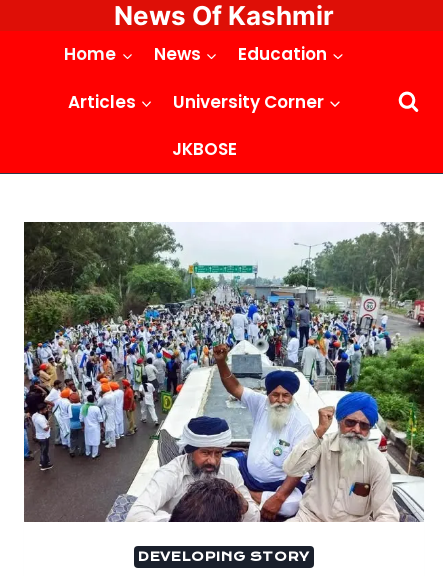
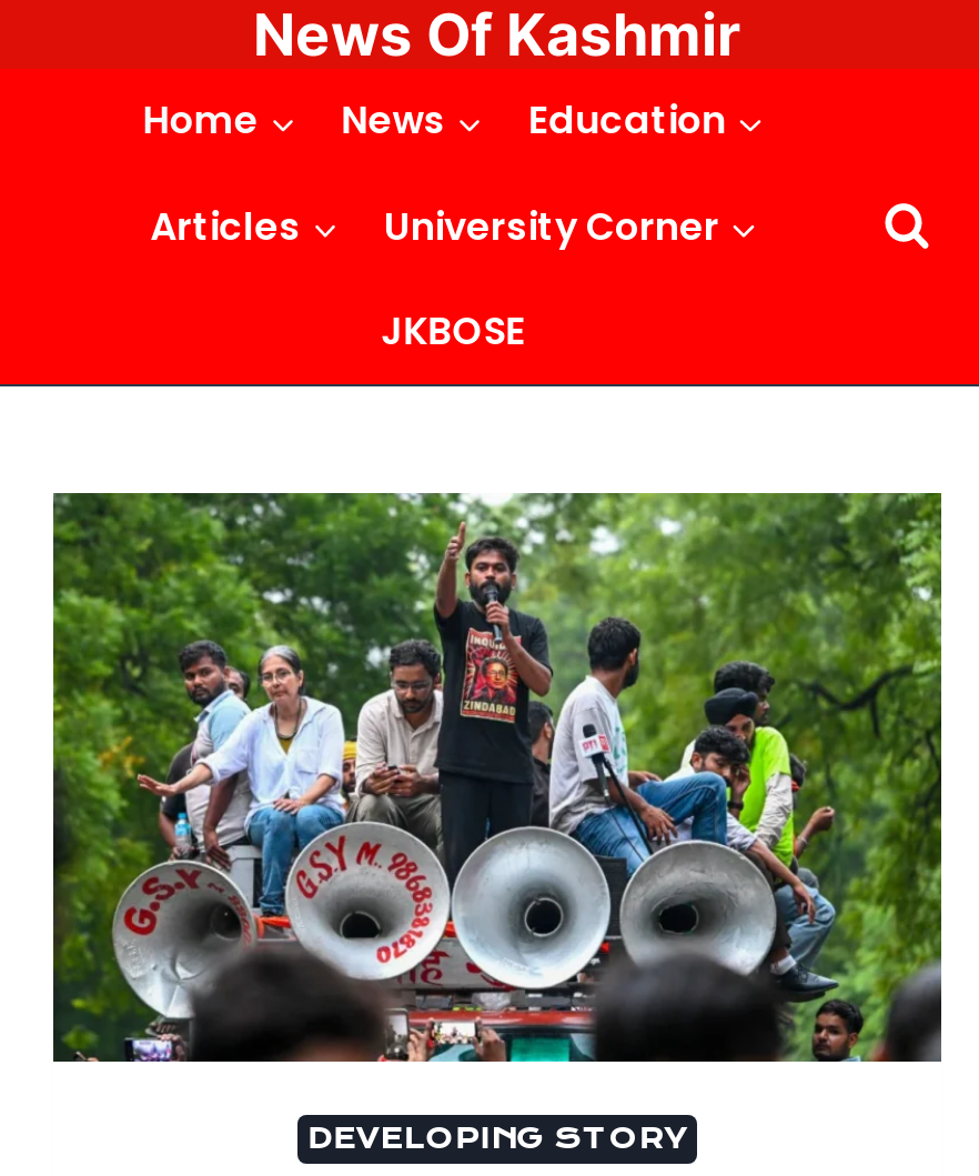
- [image]
+ [image]
